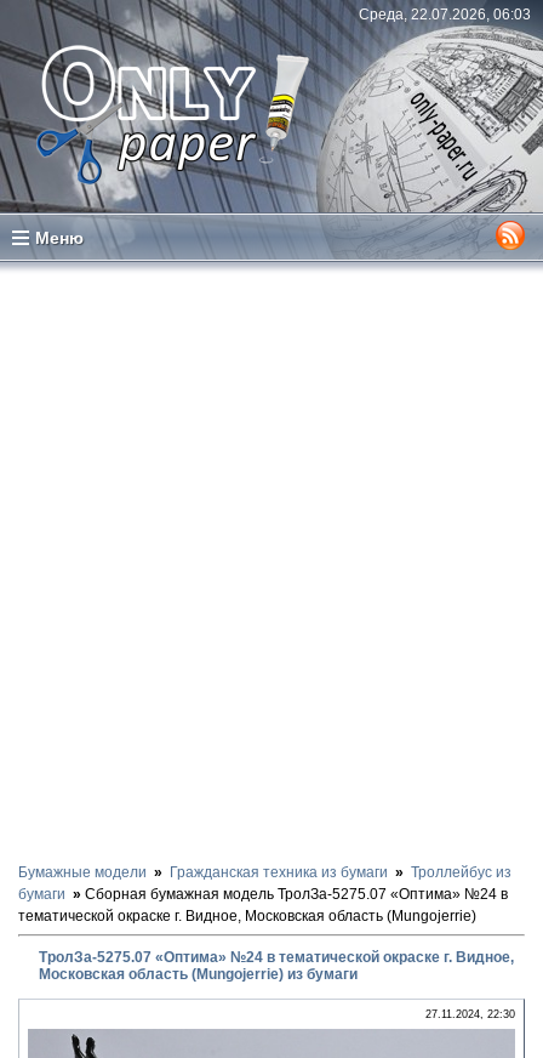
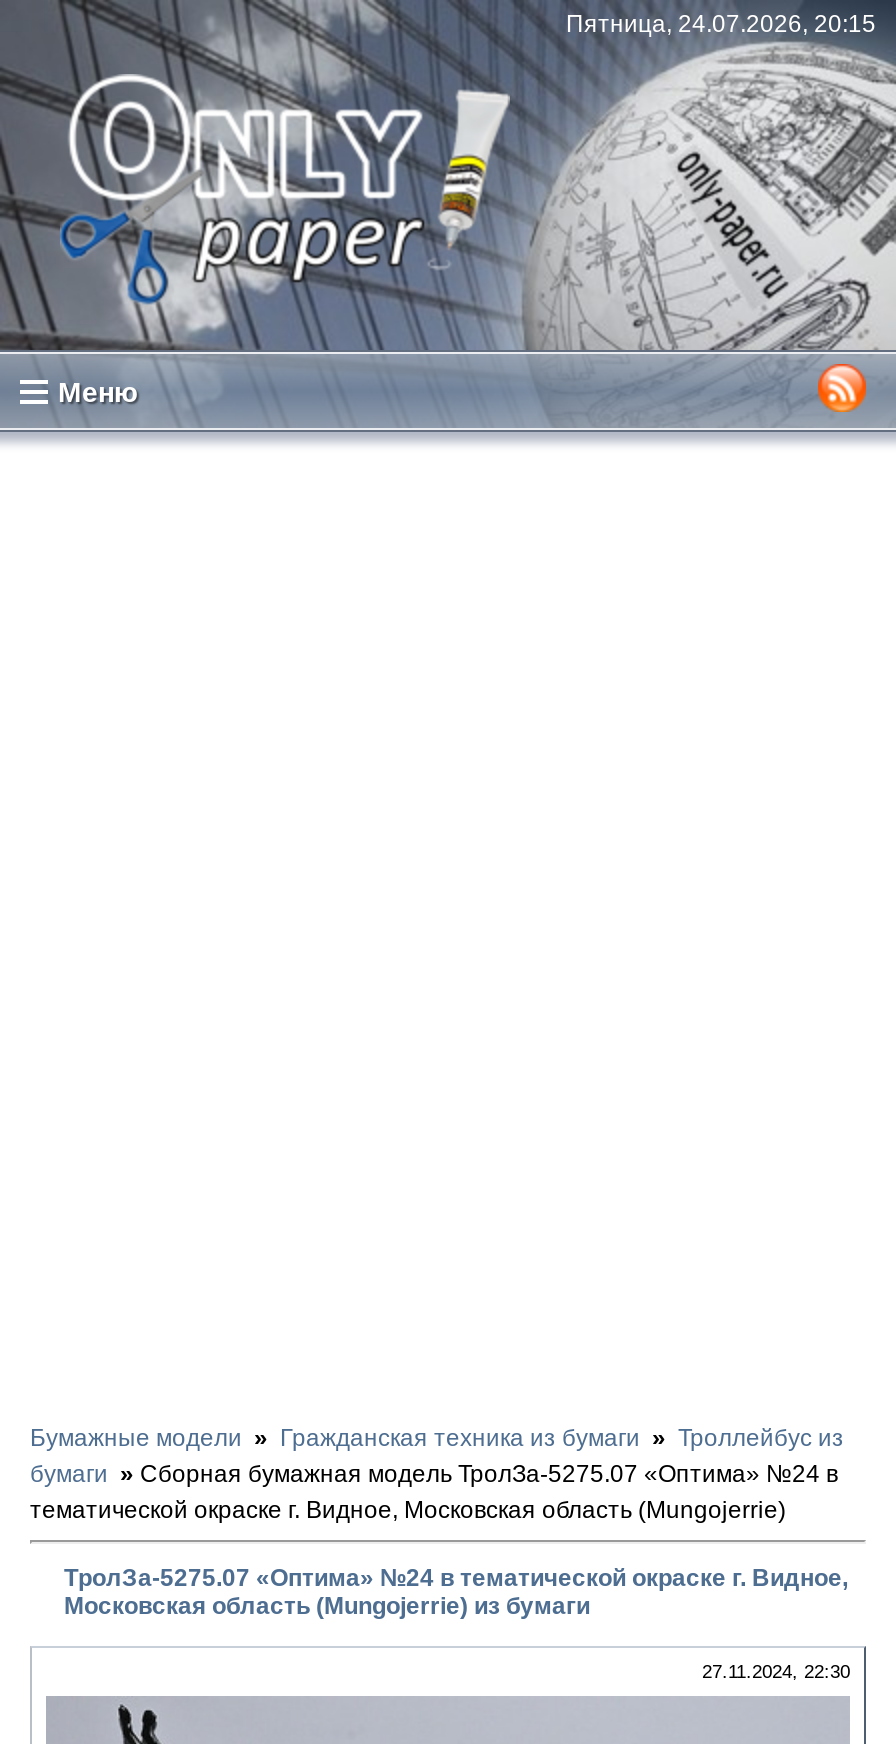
- Среда, 22.07.2026, 06:03
+ Пятница, 24.07.2026, 20:15
